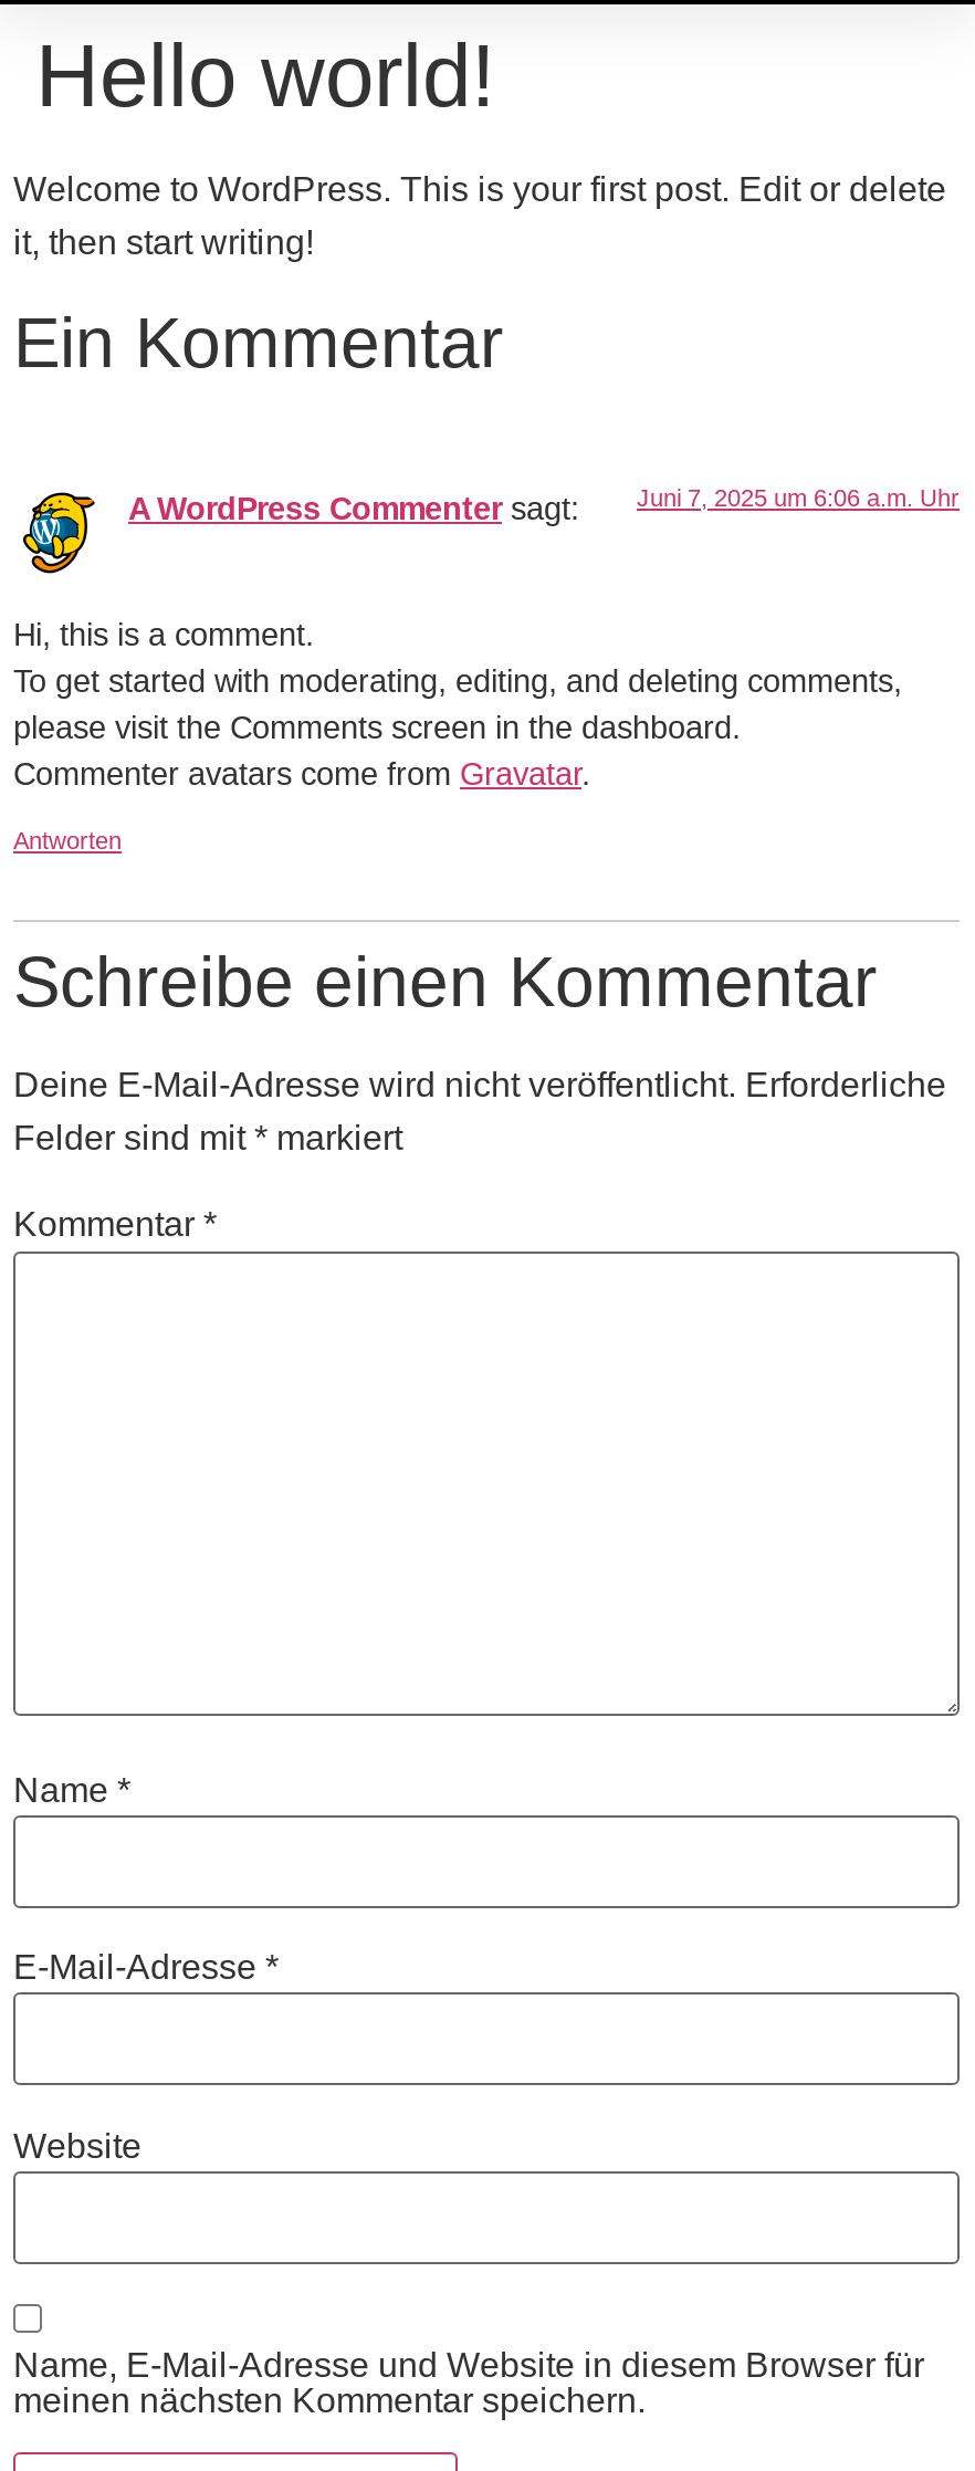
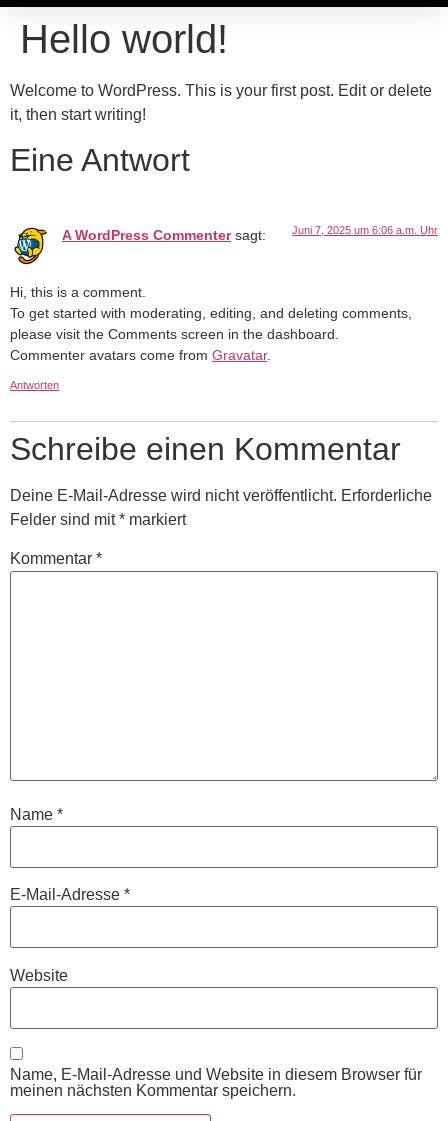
- Ein Kommentar
+ Eine Antwort
